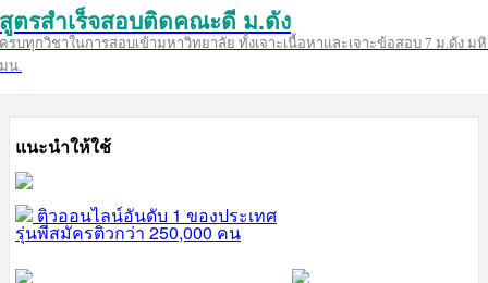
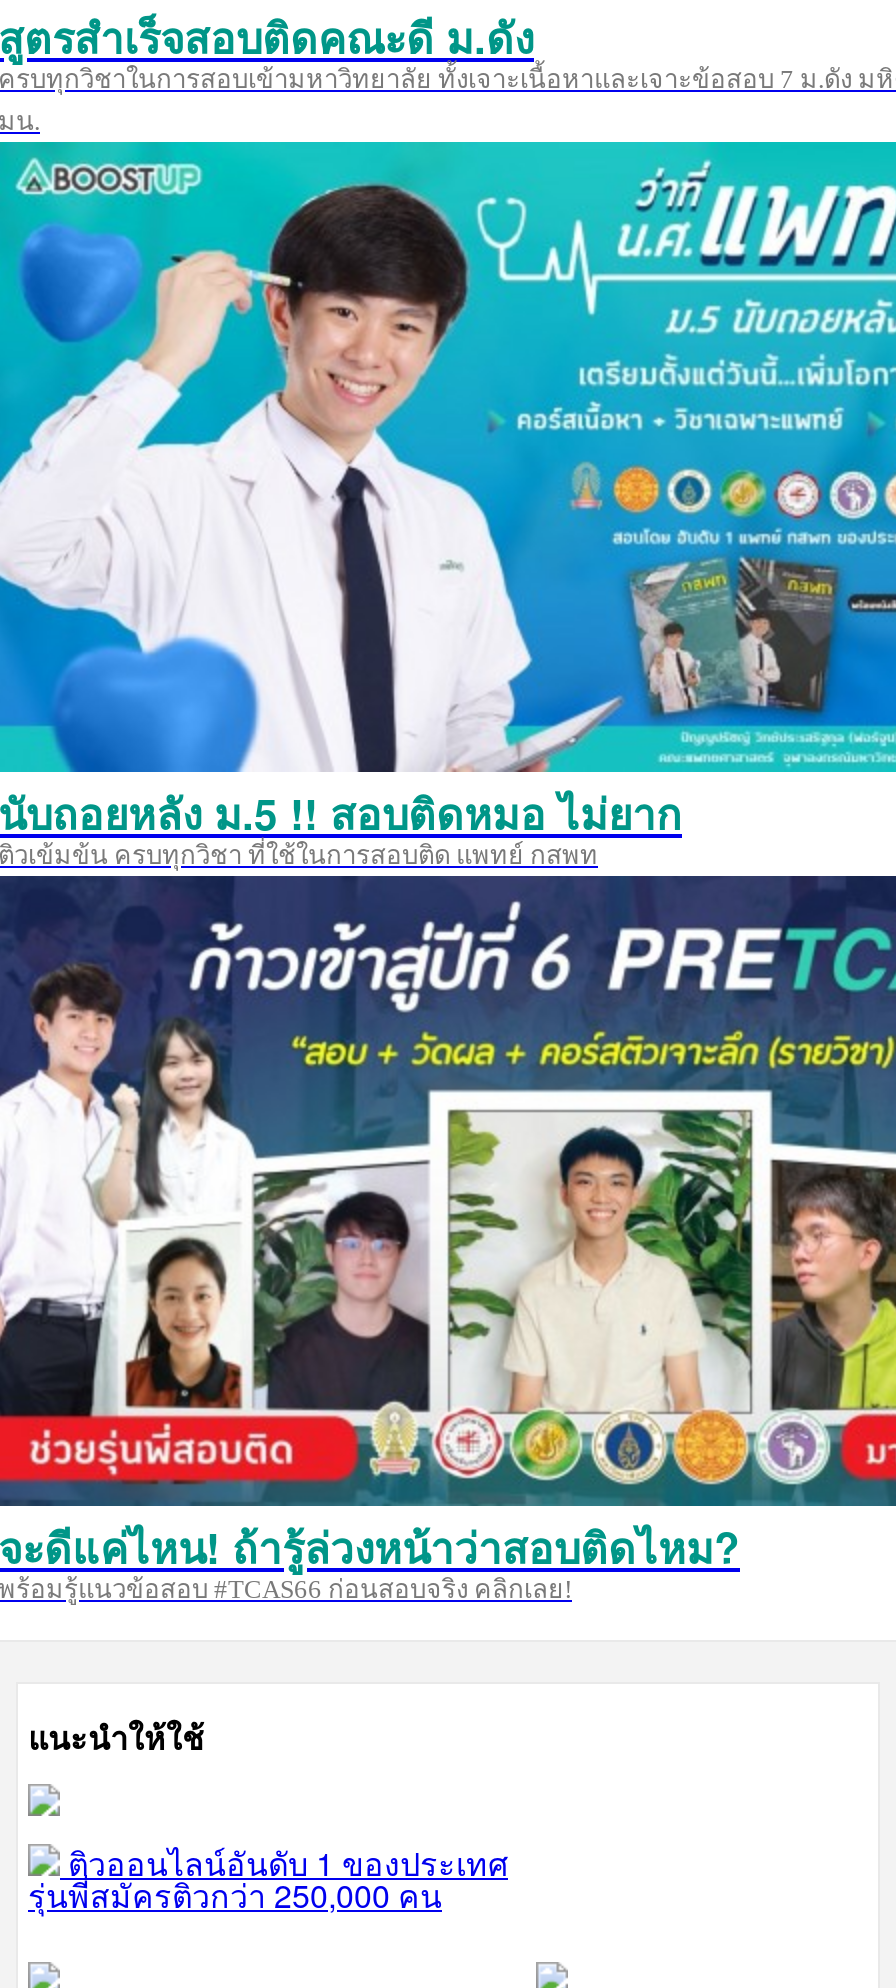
+ [image]
+ นับถอยหลัง ม.5 !! สอบติดหมอ ไม่ยาก
+ ติวเข้มข้น ครบทุกวิชา ที่ใช้ในการสอบติด แพทย์ กสพท

+ [image]
+ จะดีแค่ไหน! ถ้ารู้ล่วงหน้าว่าสอบติดไหม?
+ พร้อมรู้แนวข้อสอบ #TCAS66 ก่อนสอบจริง คลิกเลย!
